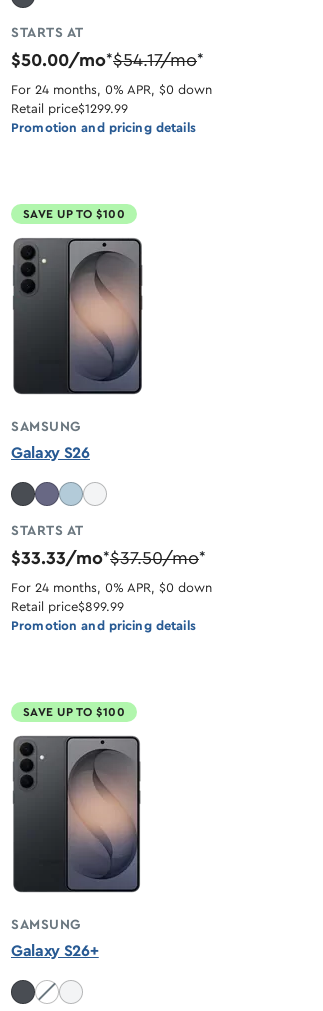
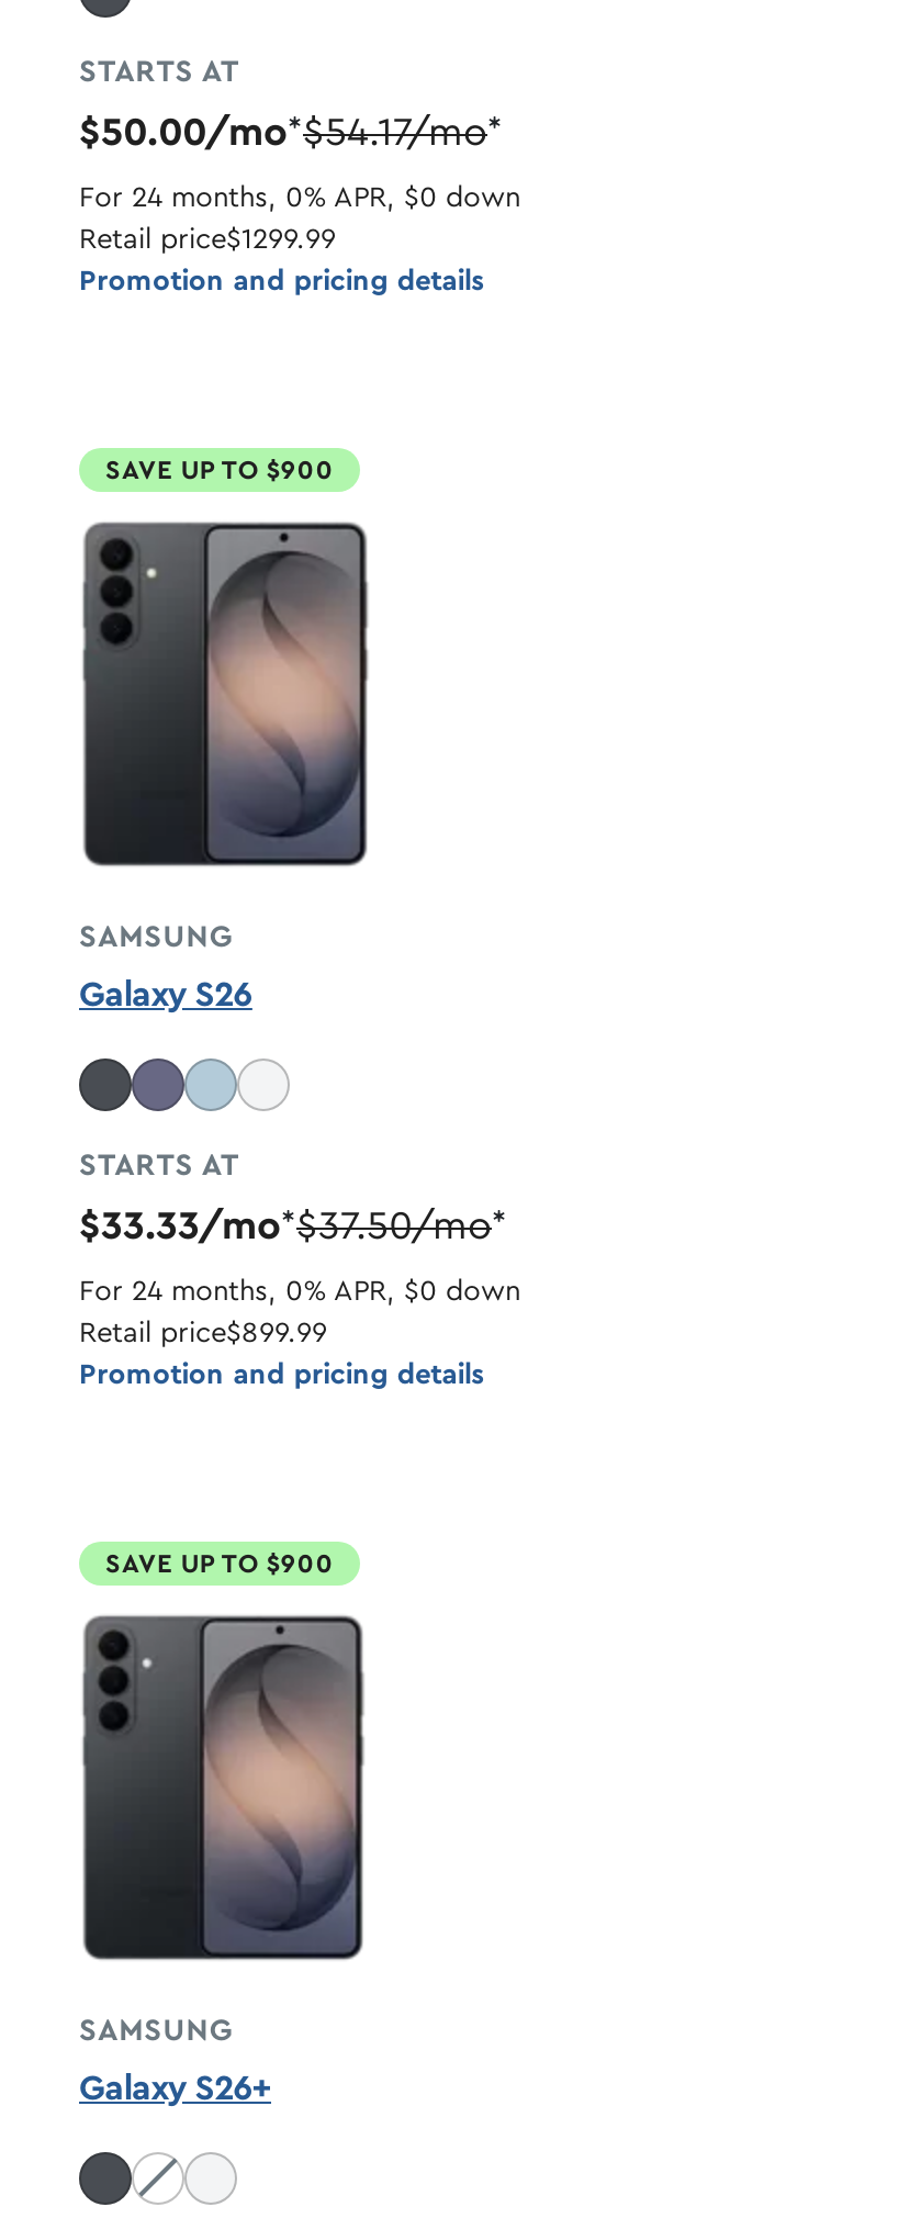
- SAVE UP TO $100
+ SAVE UP TO $900

- SAVE UP TO $100
+ SAVE UP TO $900
